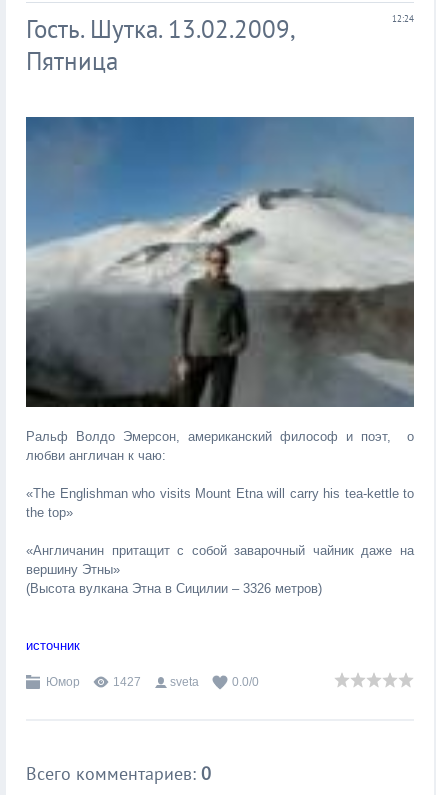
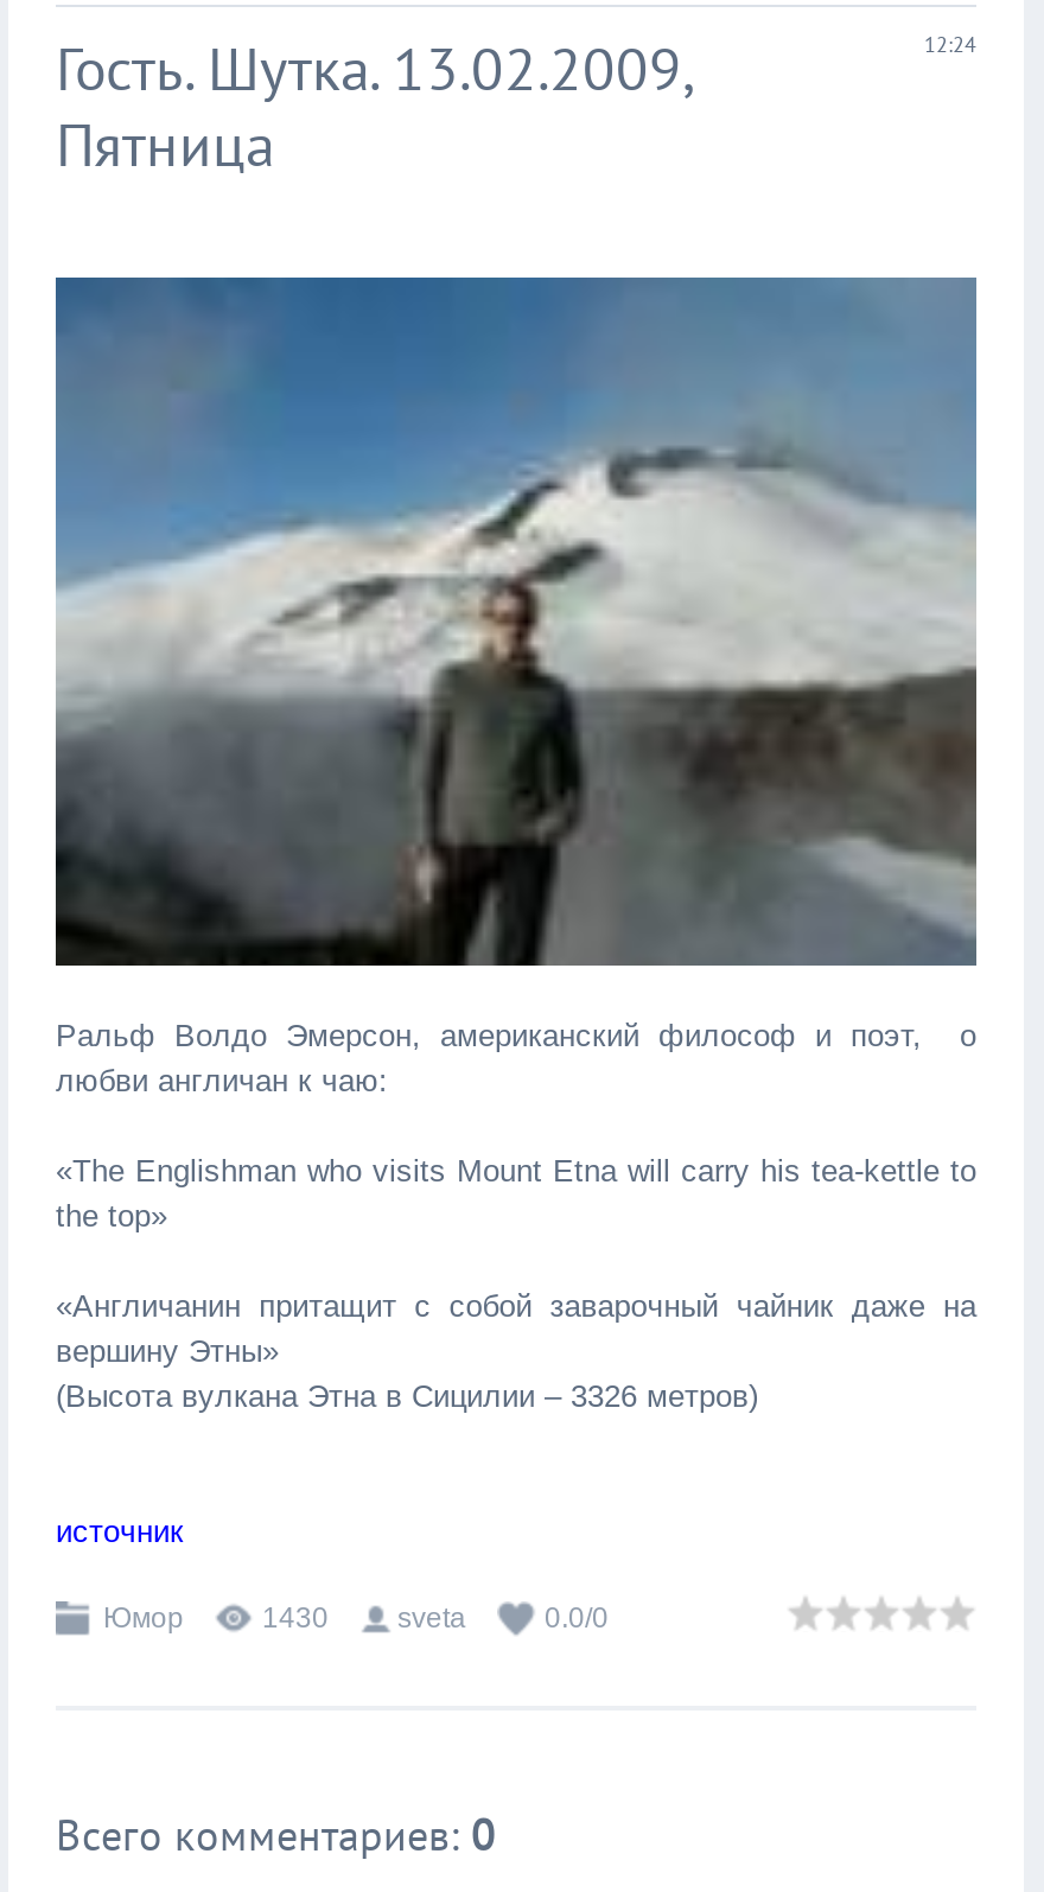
- 1427
+ 1430
